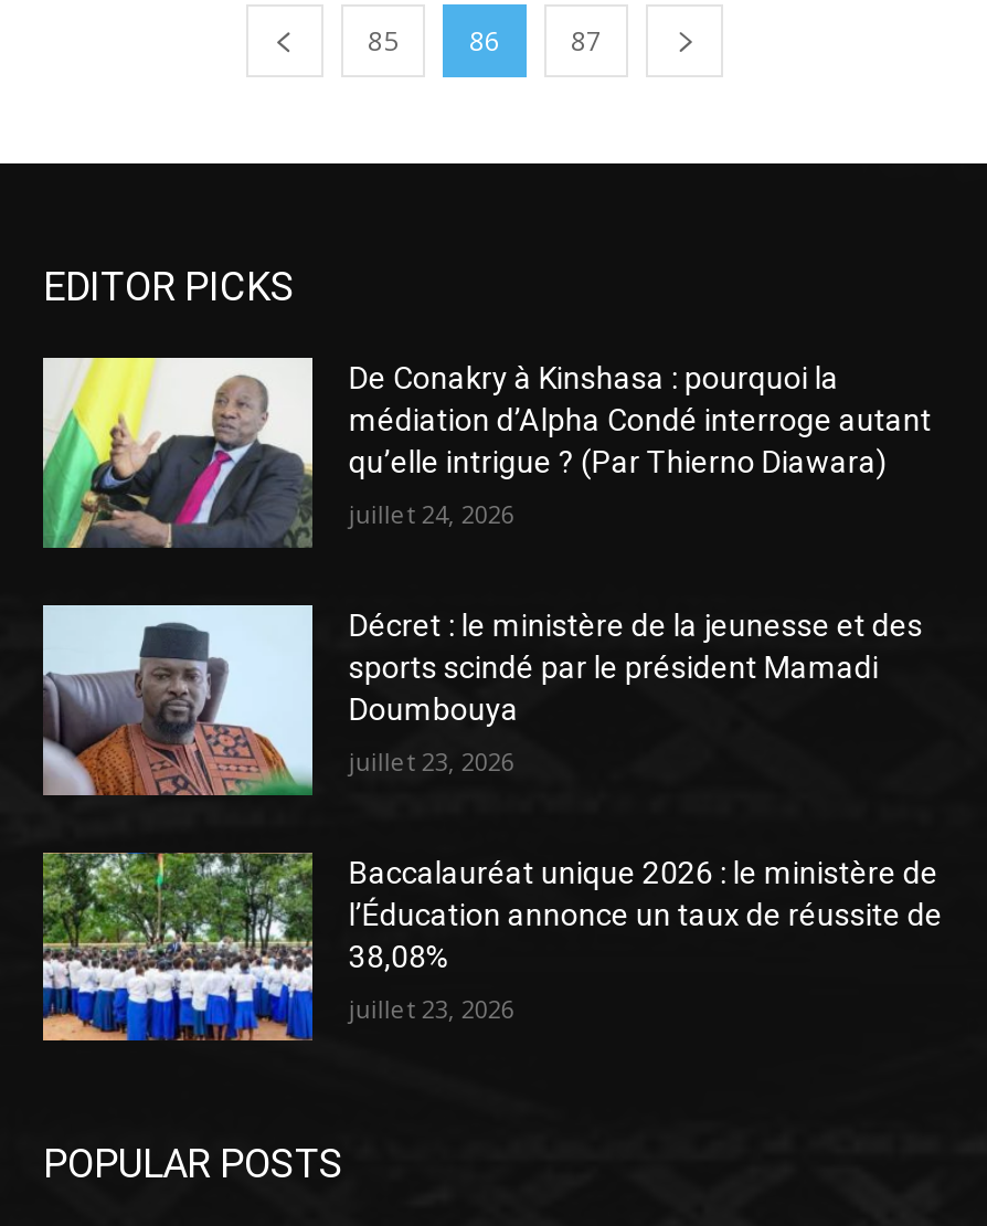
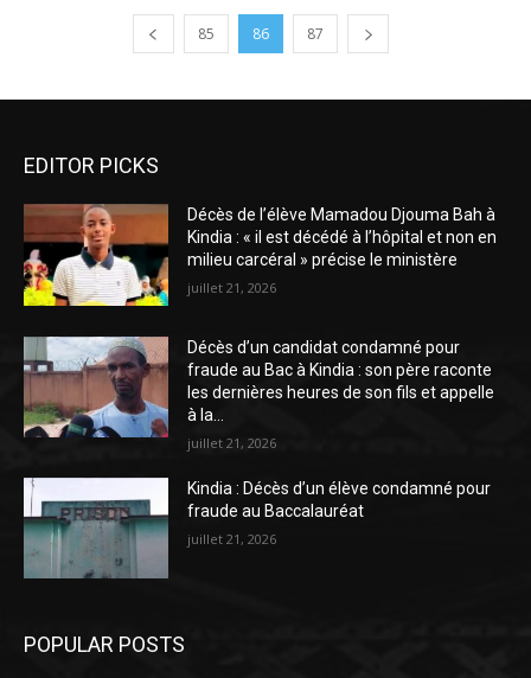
- [image]
- De Conakry à Kinshasa : pourquoi la
- médiation d’Alpha Condé interroge autant
- qu’elle intrigue ? (Par Thierno Diawara)
+ [image]
+ Décès de l’élève Mamadou Djouma Bah à
+ Kindia : « il est décédé à l’hôpital et non en
+ milieu carcéral » précise le ministère

- juillet 24, 2026
+ juillet 21, 2026

- [image]
- Décret : le ministère de la jeunesse et des
- sports scindé par le président Mamadi
- Doumbouya
+ [image]
+ Décès d’un candidat condamné pour
+ fraude au Bac à Kindia : son père raconte
+ les dernières heures de son fils et appelle
+ à la...

- juillet 23, 2026
+ juillet 21, 2026

- [image]
- Baccalauréat unique 2026 : le ministère de
- l’Éducation annonce un taux de réussite de
- 38,08%
+ [image]
+ Kindia : Décès d’un élève condamné pour
+ fraude au Baccalauréat

- juillet 23, 2026
+ juillet 21, 2026
